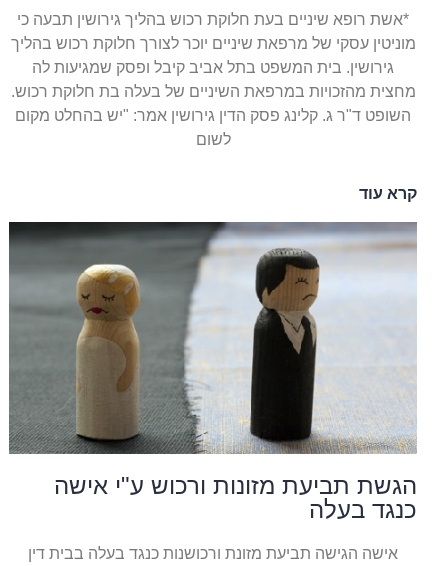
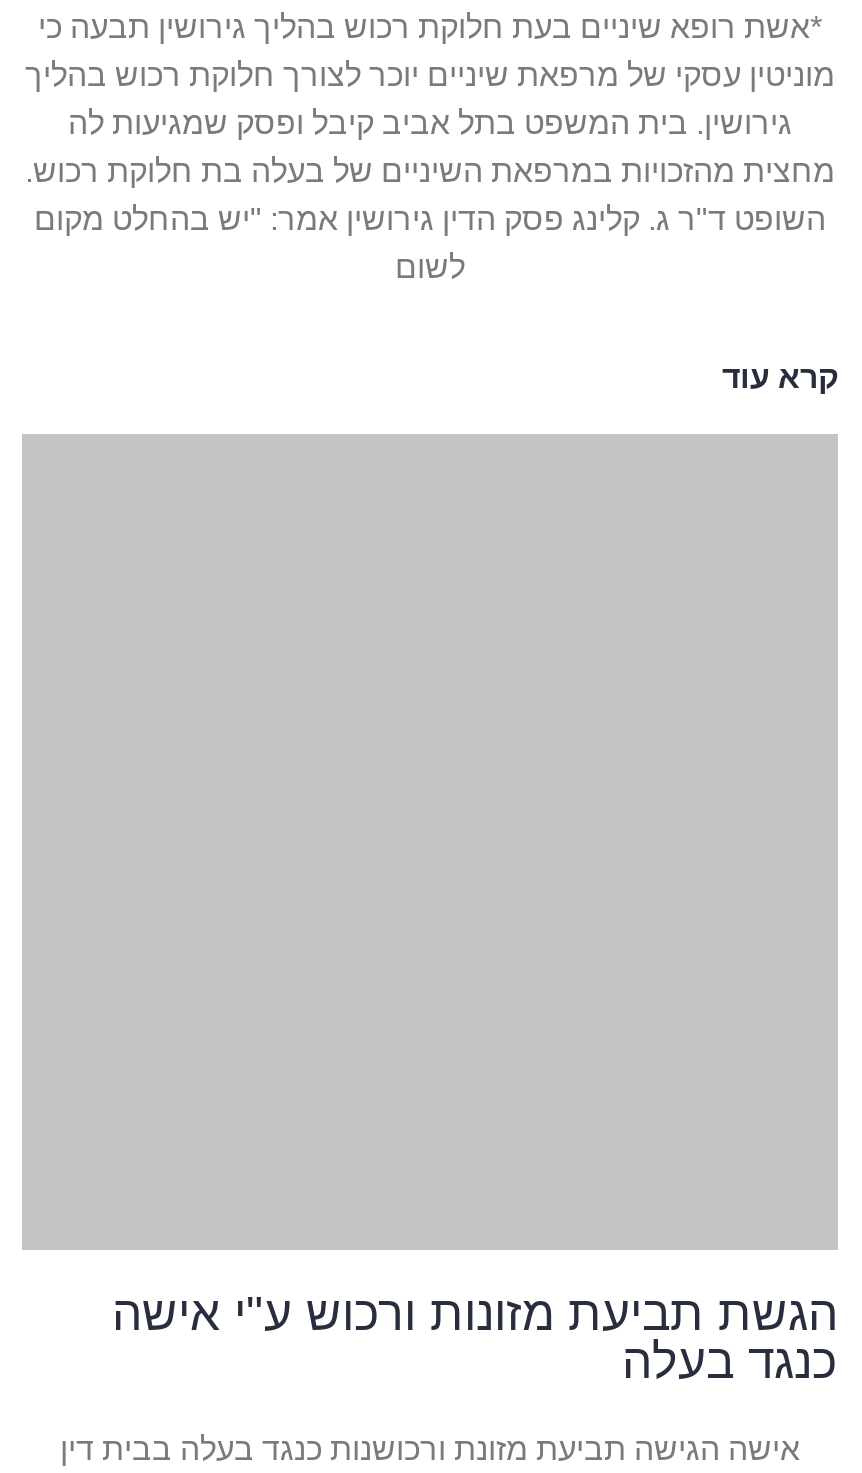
- [image]
